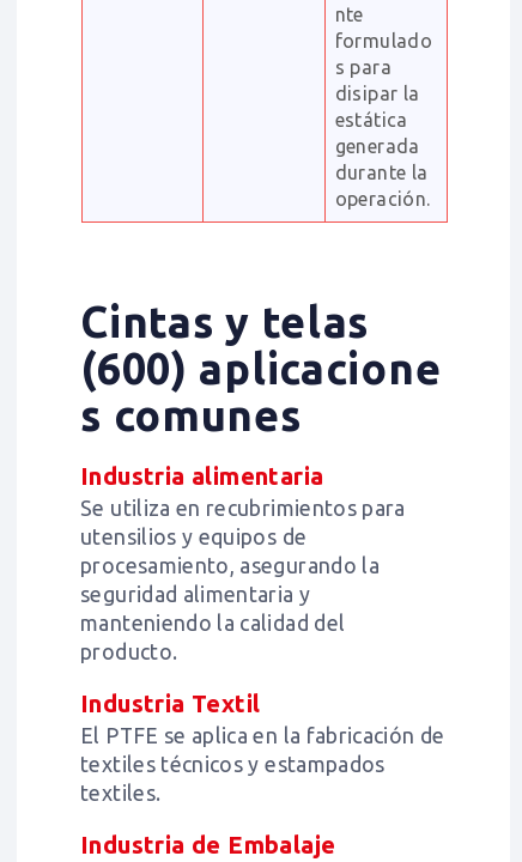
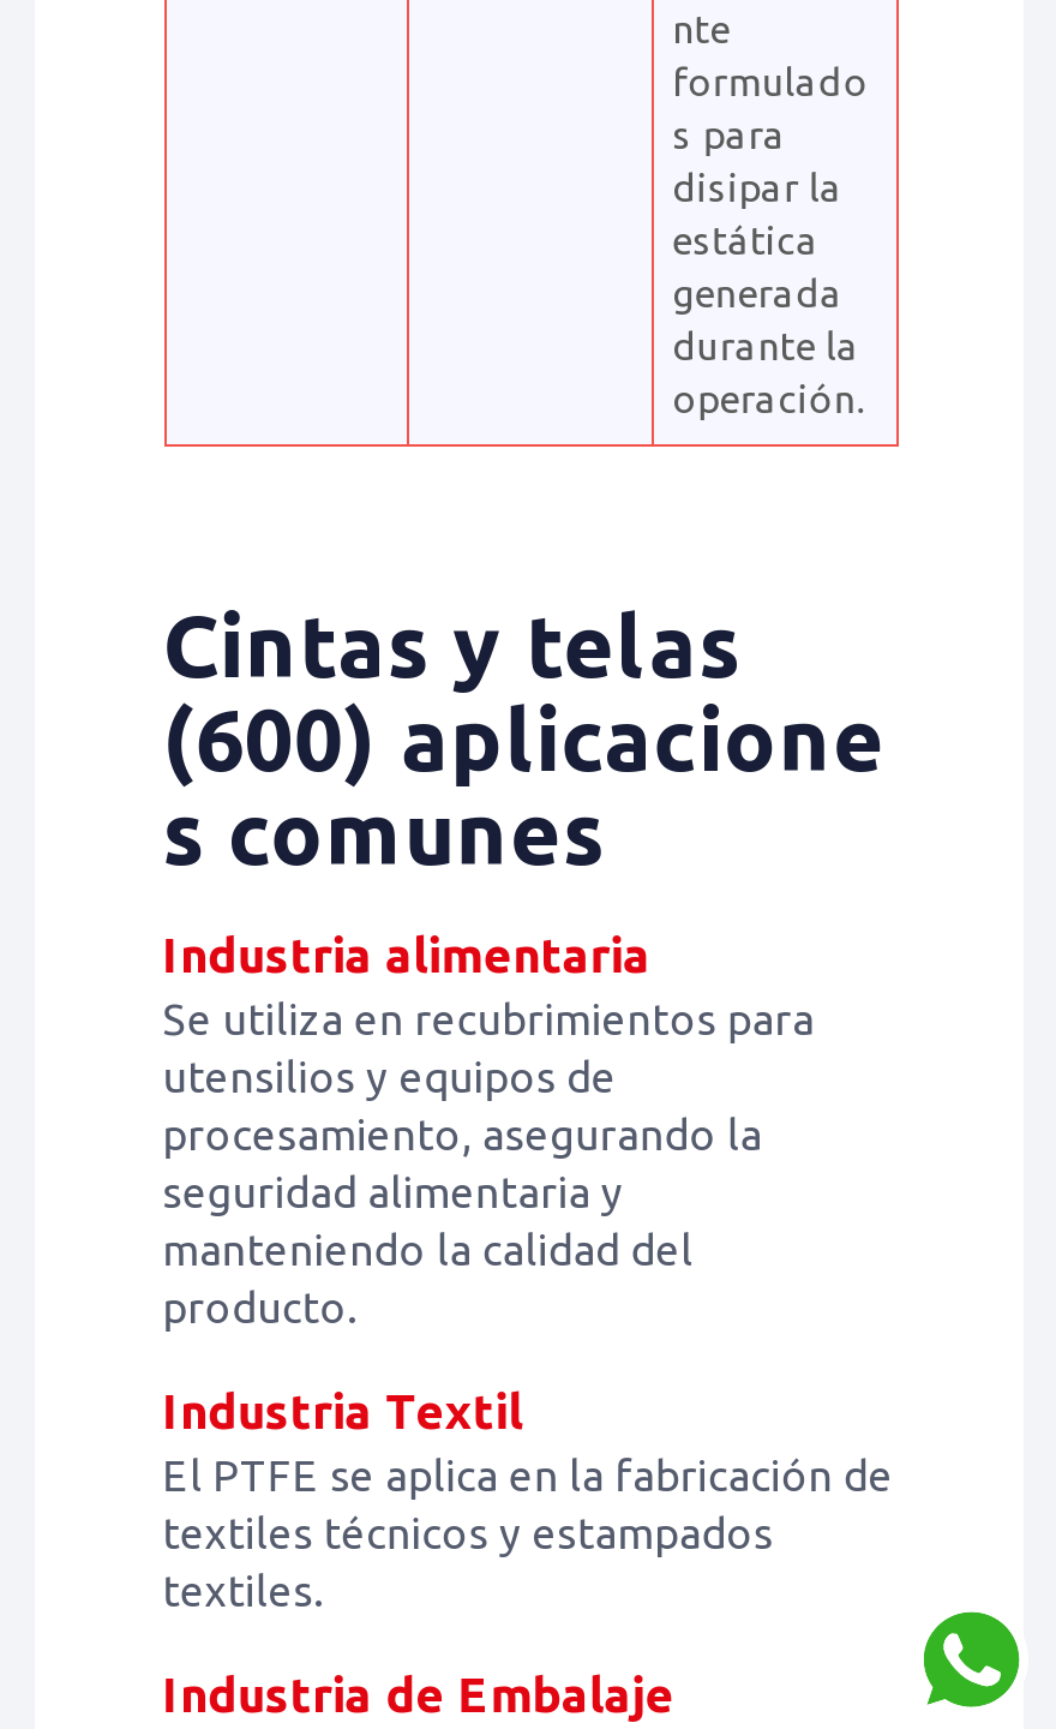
+ [image]
